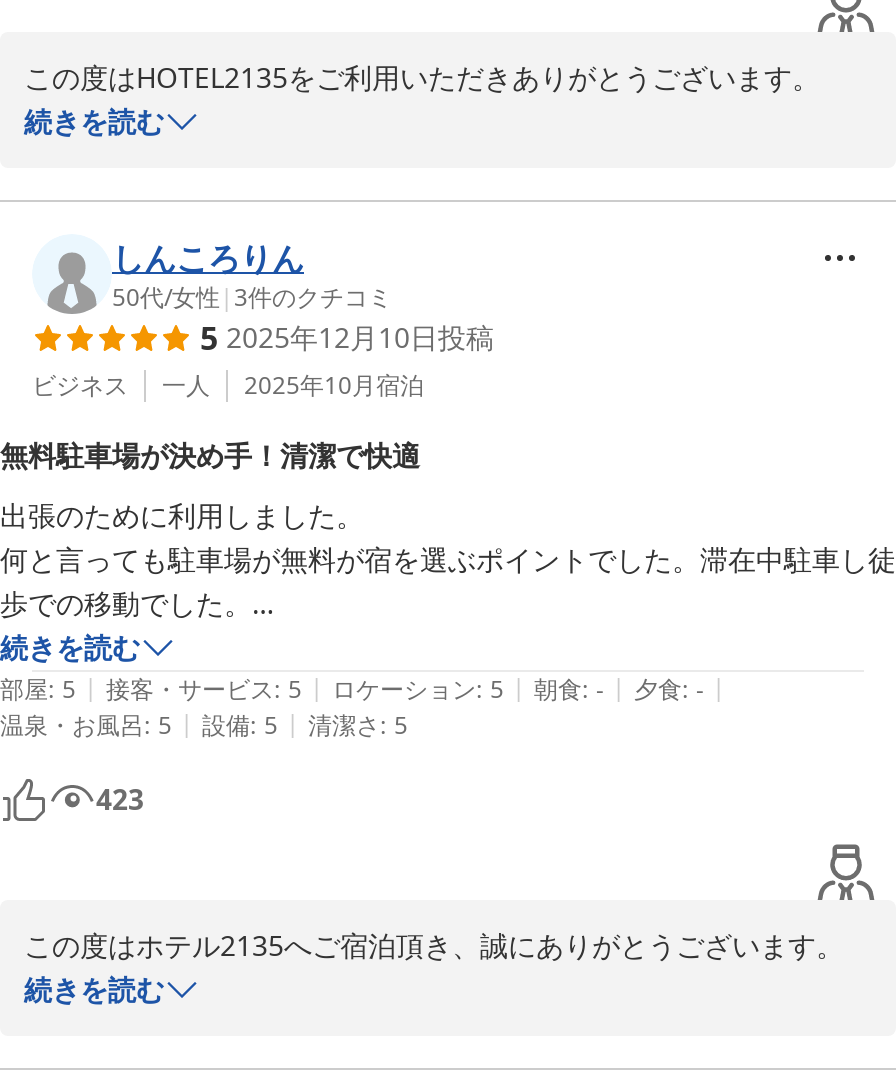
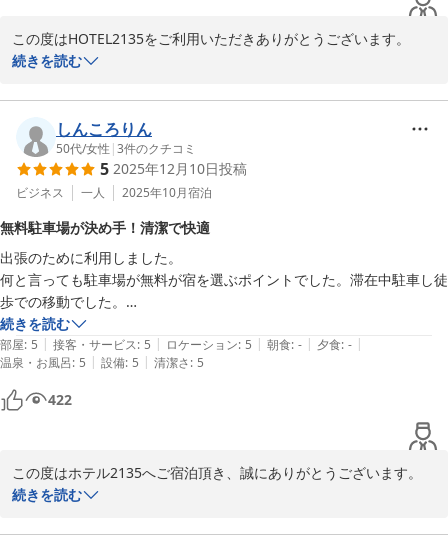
- 423
+ 422
